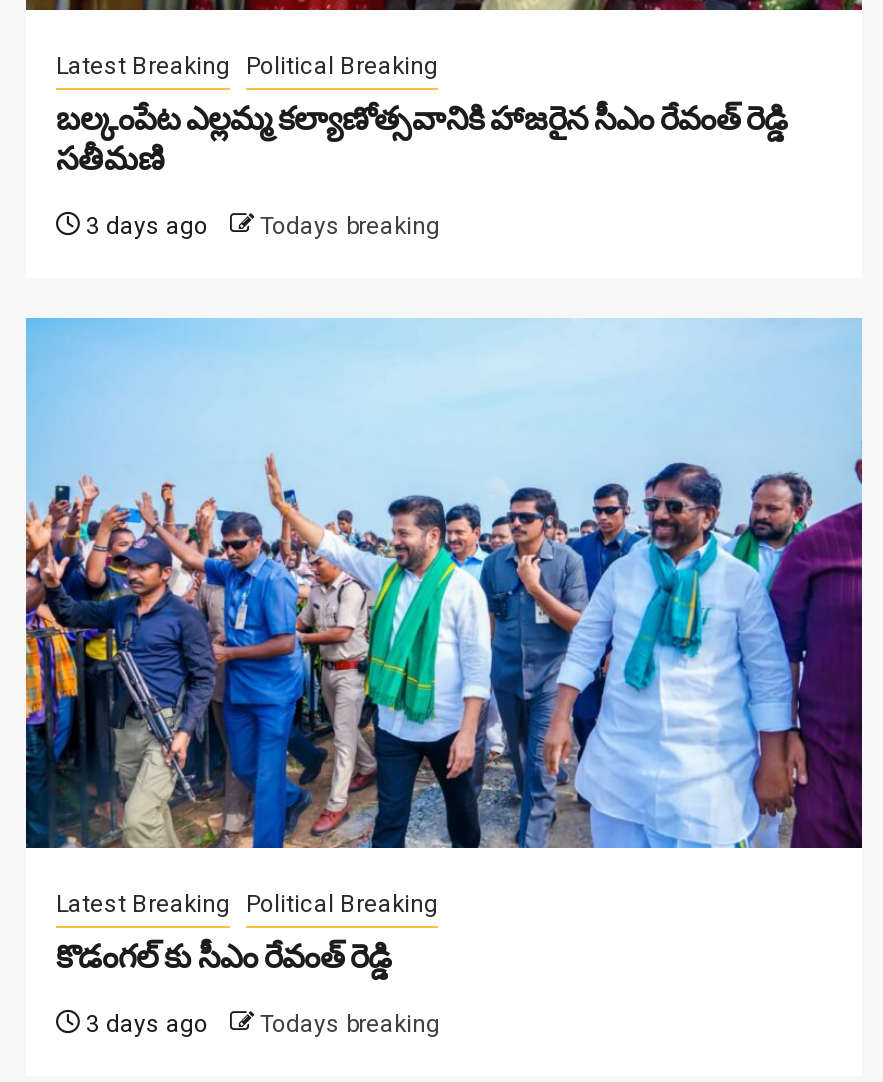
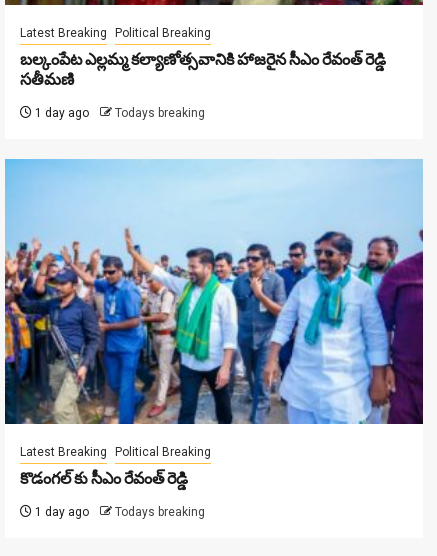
- 3 days ago Todays breaking
+ 1 day ago Todays breaking

- 3 days ago Todays breaking
+ 1 day ago Todays breaking
